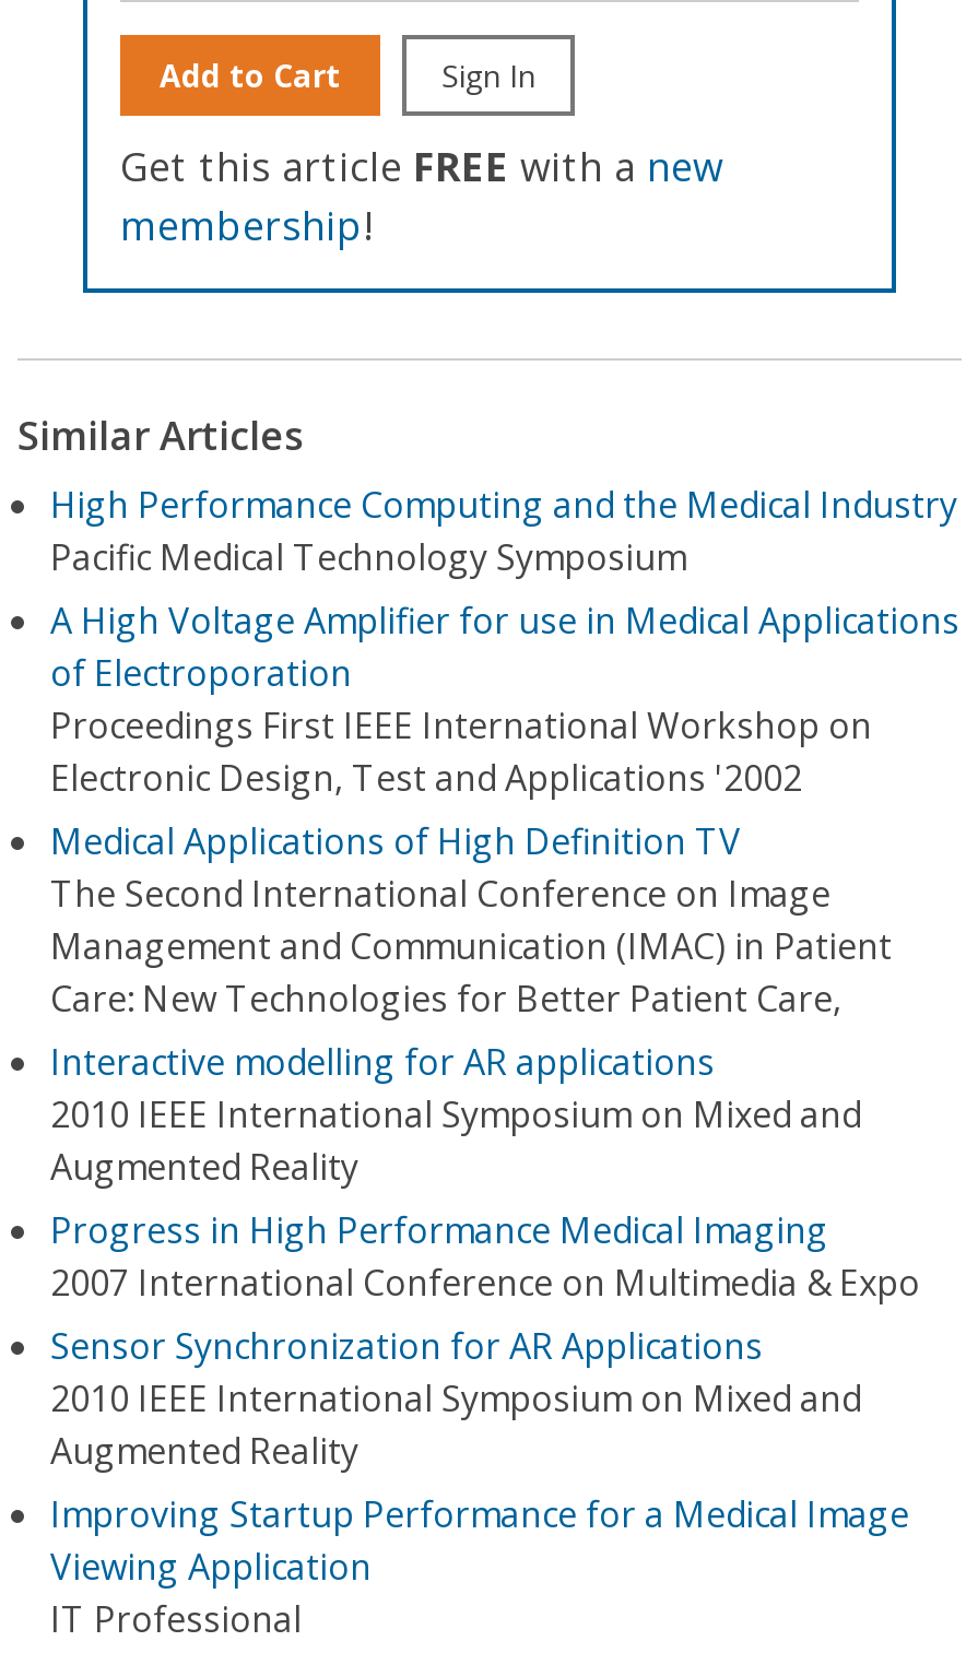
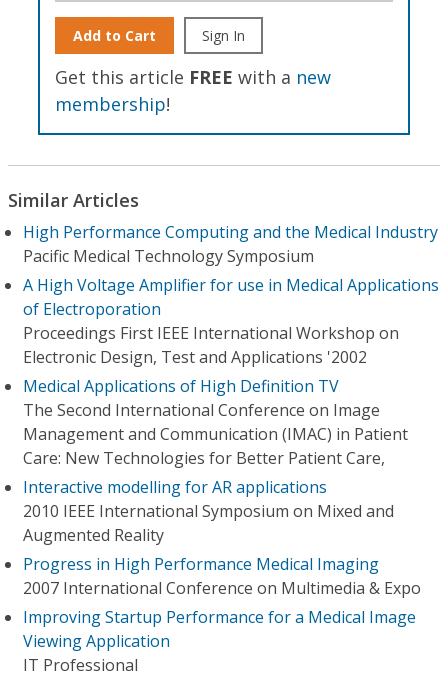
- Sensor Synchronization for AR Applications
- 2010 IEEE International Symposium on Mixed and
- Augmented Reality
